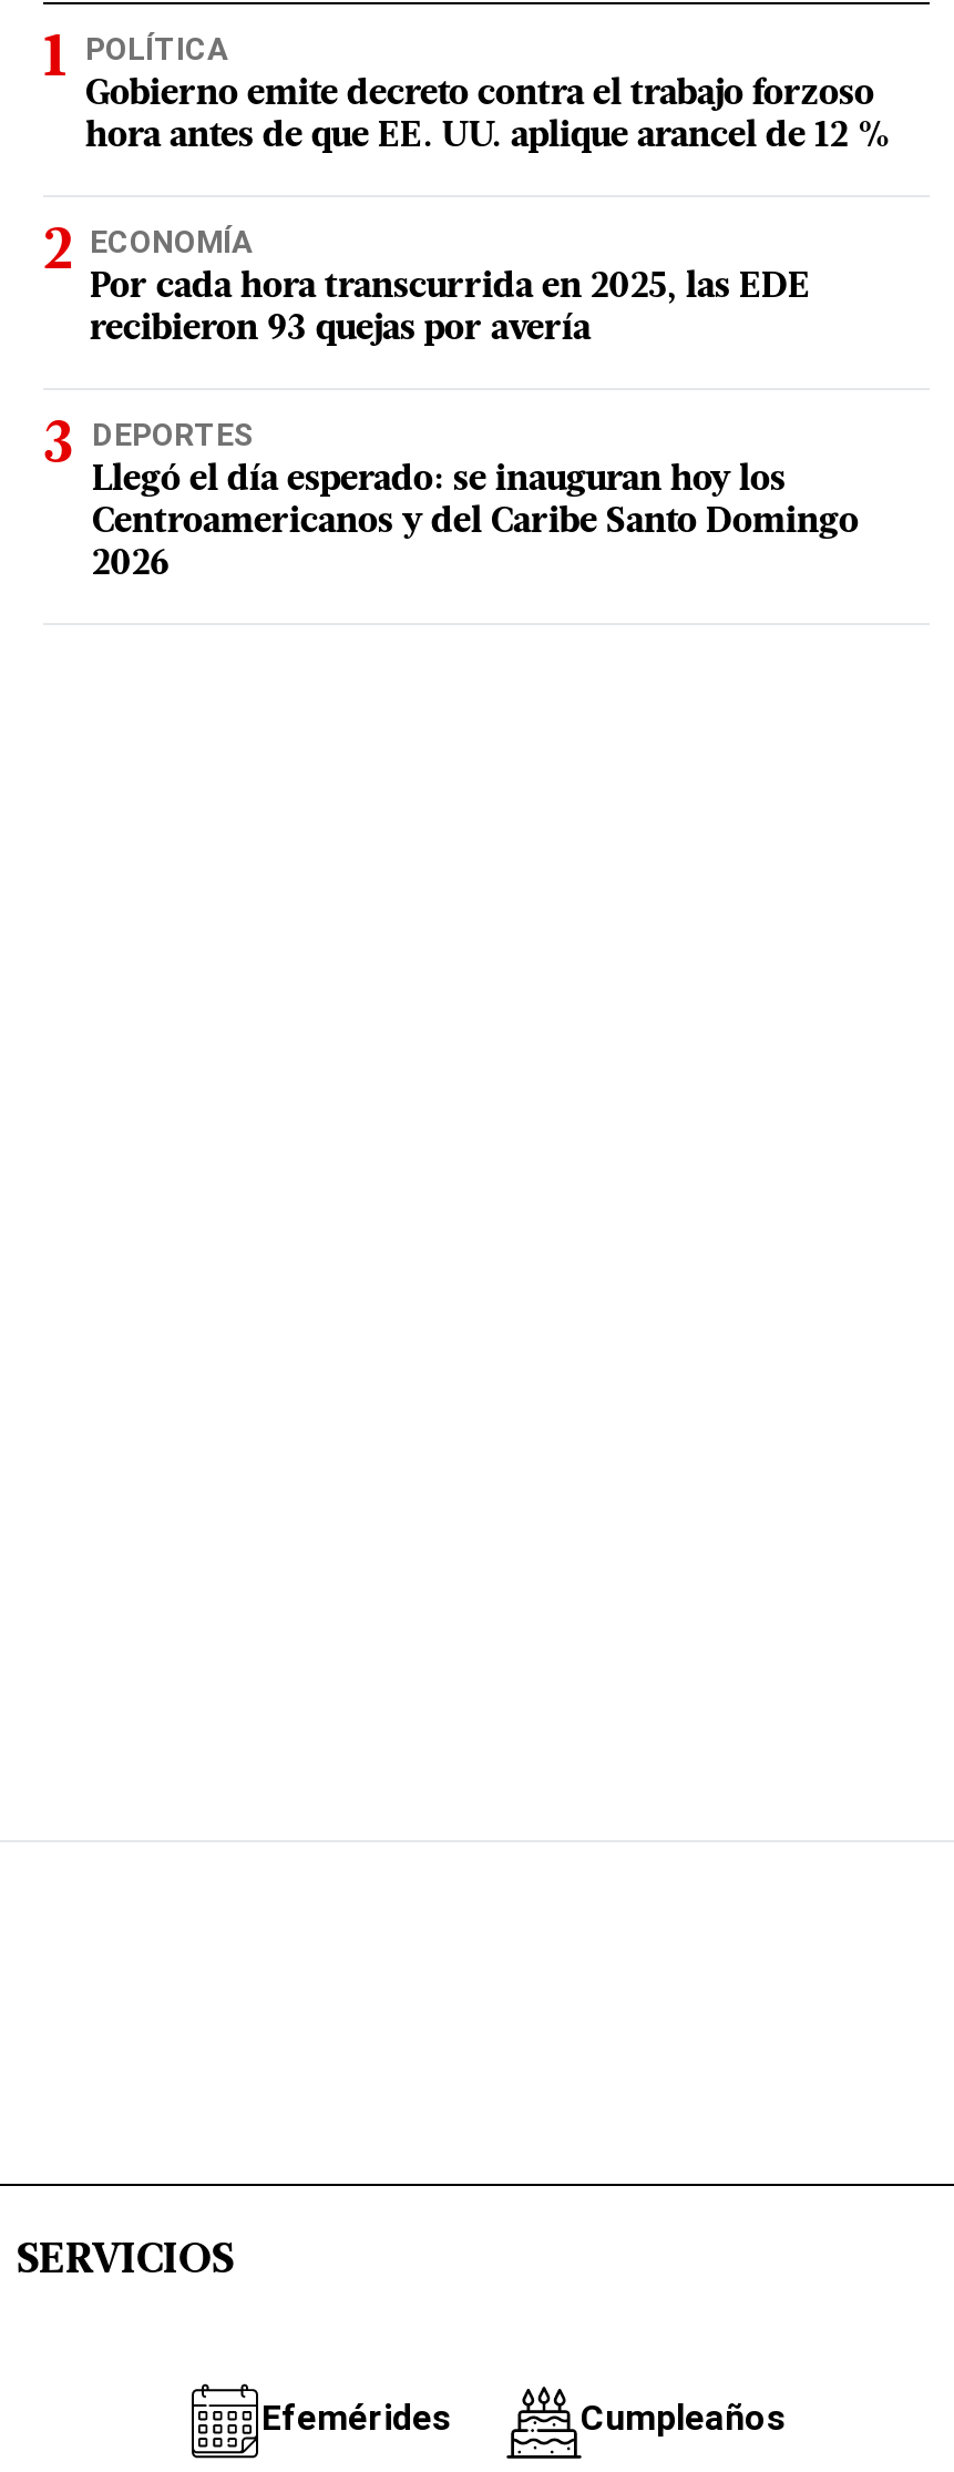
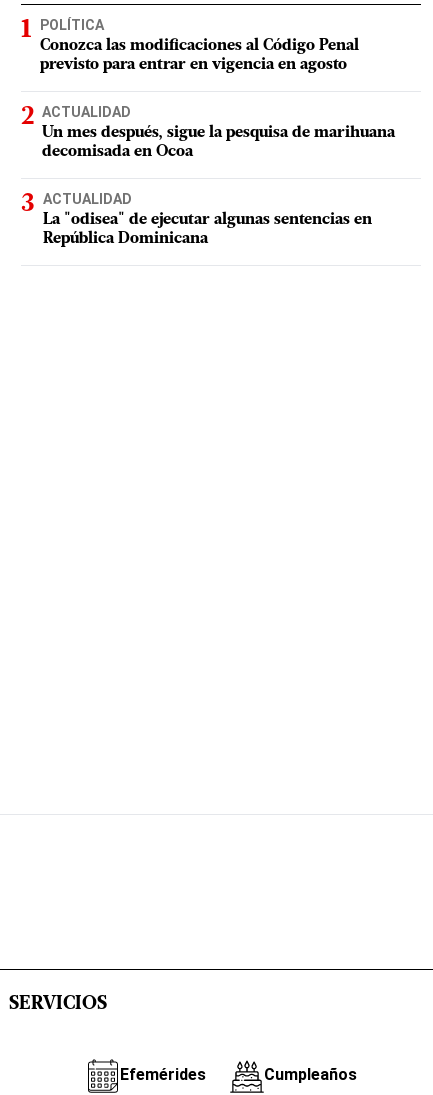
- Gobierno emite decreto contra el trabajo forzoso
- hora antes de que EE. UU. aplique arancel de 12 %
+ Conozca las modificaciones al Código Penal
+ previsto para entrar en vigencia en agosto

- ECONOMÍA
- Por cada hora transcurrida en 2025, las EDE
- recibieron 93 quejas por avería
+ ACTUALIDAD
+ Un mes después, sigue la pesquisa de marihuana
+ decomisada en Ocoa

- DEPORTES
- Llegó el día esperado: se inauguran hoy los
- Centroamericanos y del Caribe Santo Domingo
- 2026
+ ACTUALIDAD
+ La "odisea" de ejecutar algunas sentencias en
+ República Dominicana
